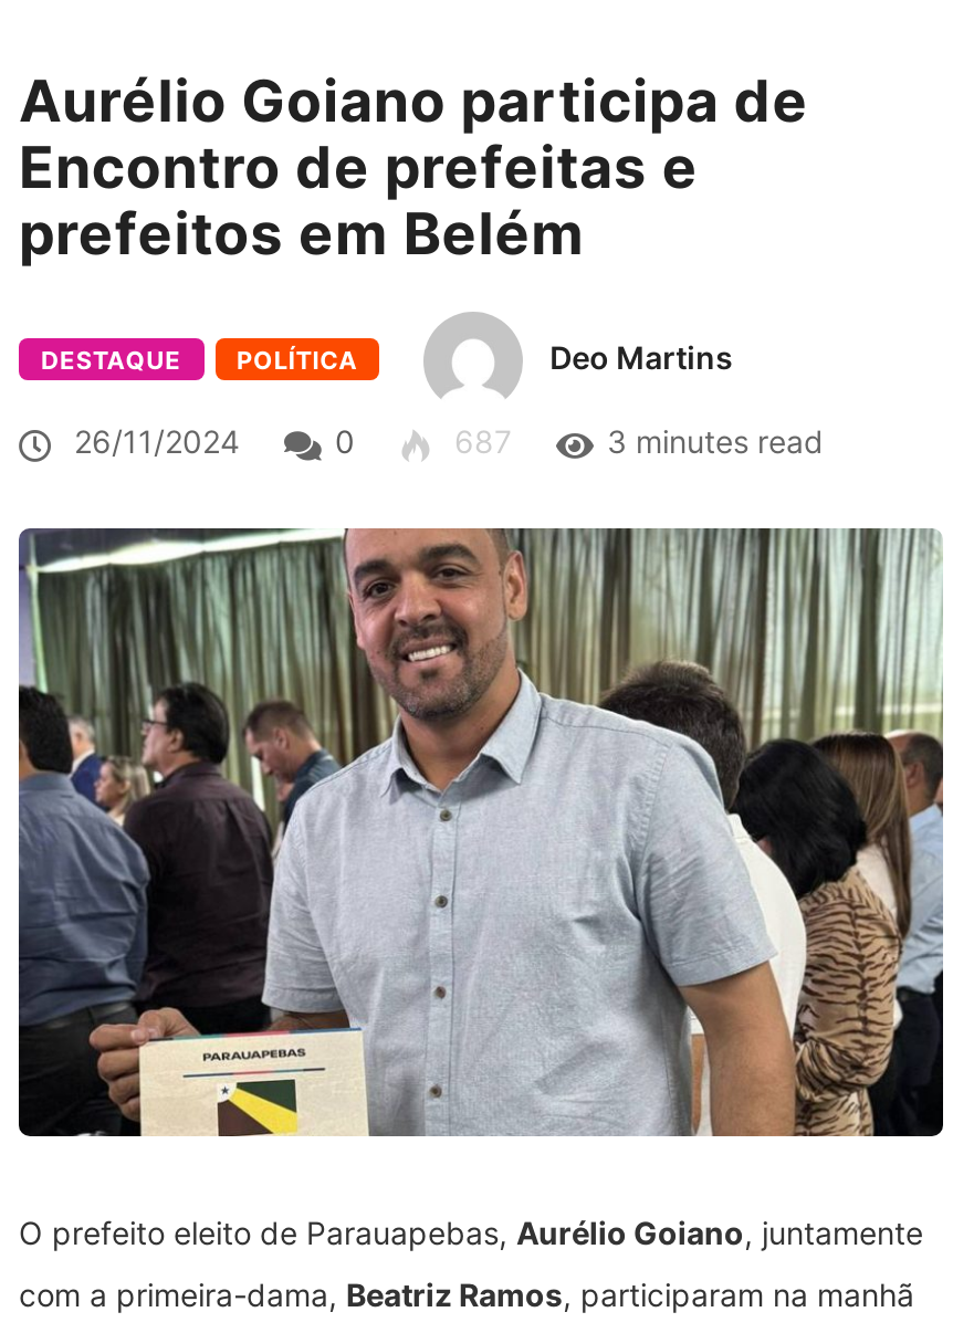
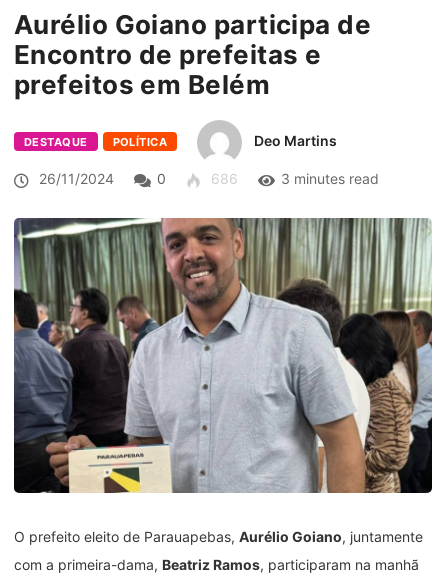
- 687
+ 686
